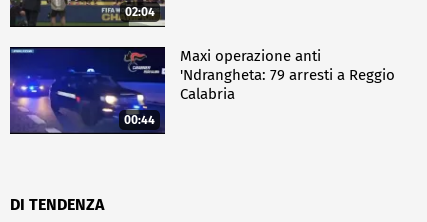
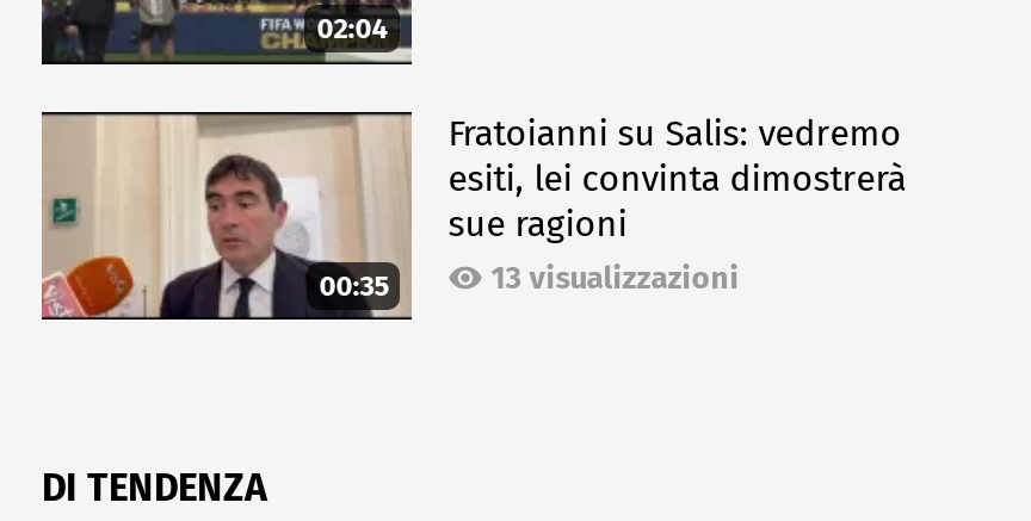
- [image]
- 00:44
+ [image]
+ 00:35

- Maxi operazione anti
- 'Ndrangheta: 79 arresti a Reggio
- Calabria
+ Fratoianni su Salis: vedremo
+ esiti, lei convinta dimostrerà
+ sue ragioni
+ 13 visualizzazioni
